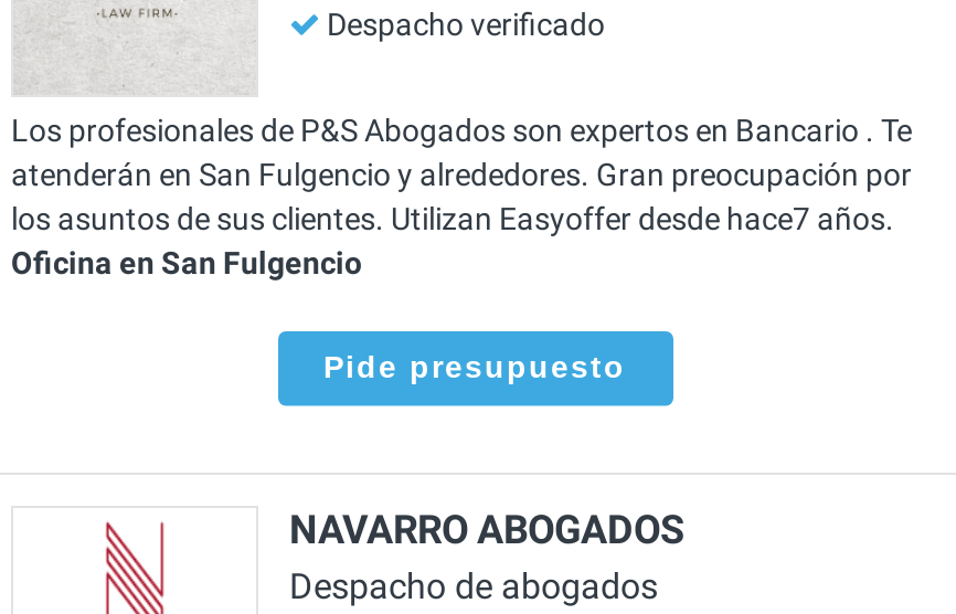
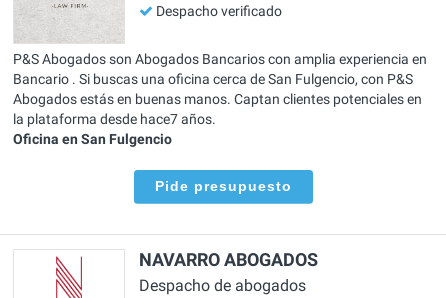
- Los profesionales de P&S Abogados son expertos en Bancario . Te
- atenderán en San Fulgencio y alrededores. Gran preocupación por
- los asuntos de sus clientes. Utilizan Easyoffer desde hace7 años.
+ P&S Abogados son Abogados Bancarios con amplia experiencia en
+ Bancario . Si buscas una oficina cerca de San Fulgencio, con P&S
+ Abogados estás en buenas manos. Captan clientes potenciales en
+ la plataforma desde hace7 años.
